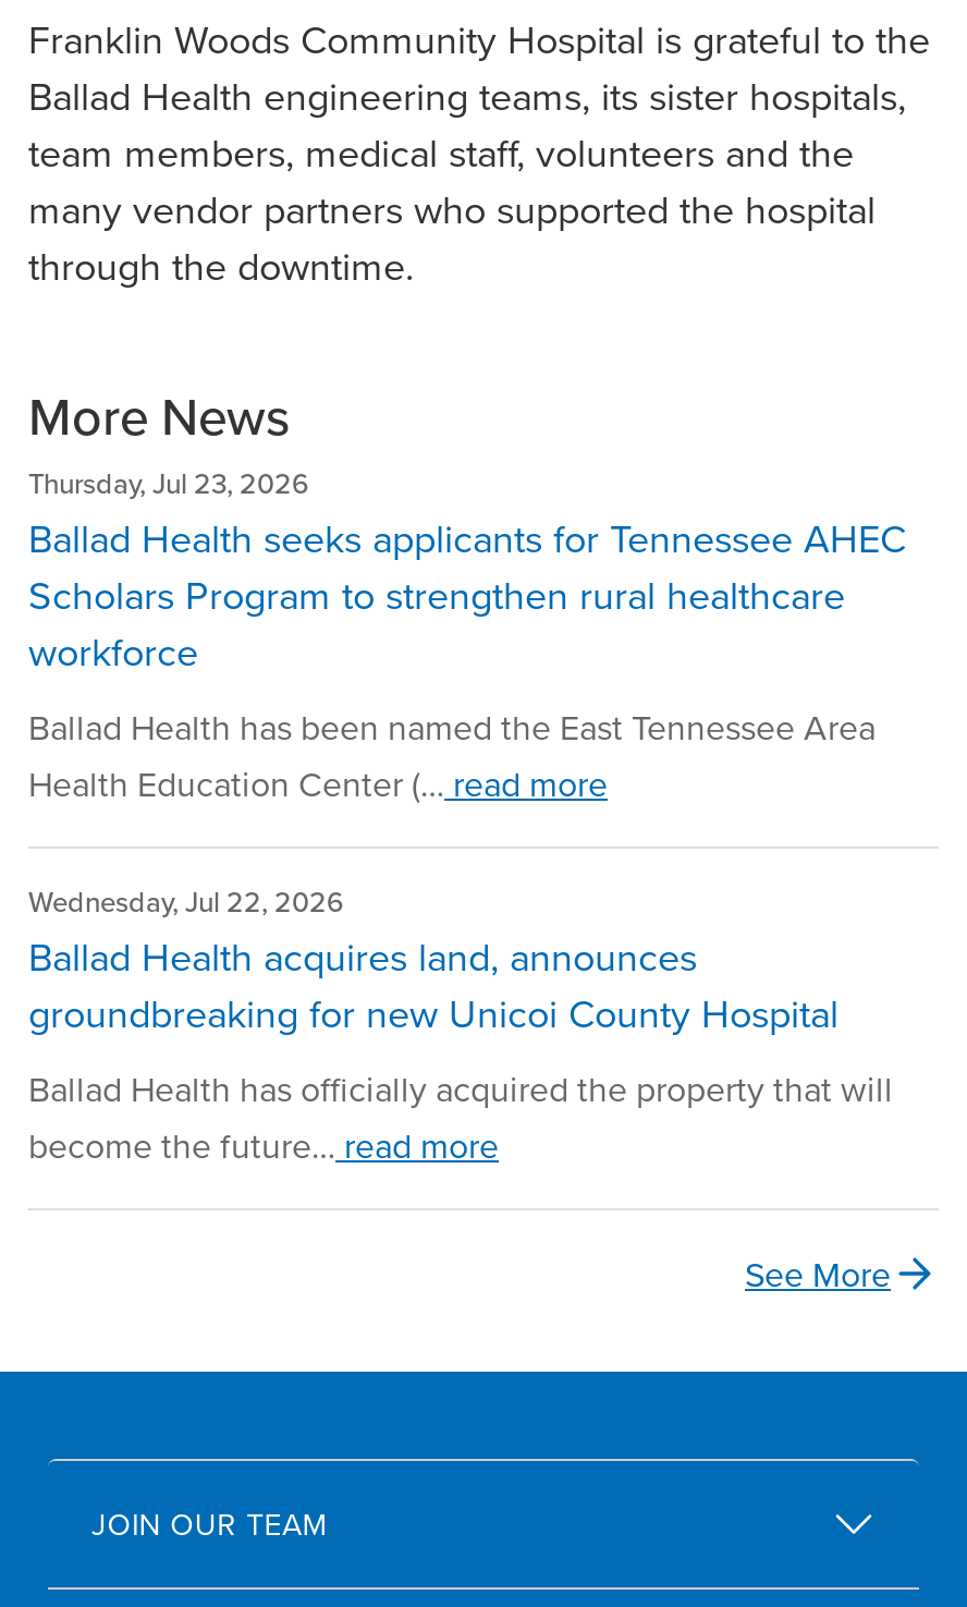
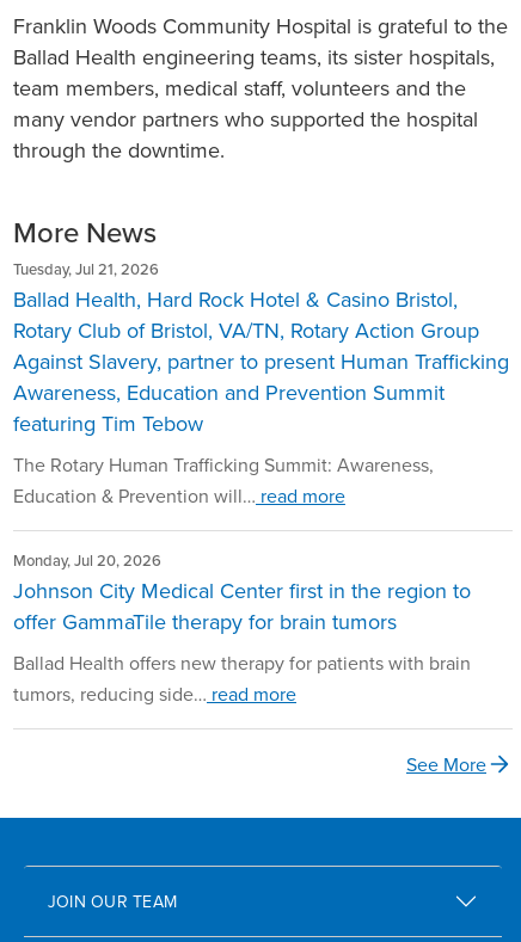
- Thursday, Jul 23, 2026
- Ballad Health seeks applicants for Tennessee AHEC
- Scholars Program to strengthen rural healthcare
- workforce
- Ballad Health has been named the East Tennessee Area
- Health Education Center (… read more
+ Tuesday, Jul 21, 2026
+ Ballad Health, Hard Rock Hotel & Casino Bristol,
+ Rotary Club of Bristol, VA/TN, Rotary Action Group
+ Against Slavery, partner to present Human Trafficking
+ Awareness, Education and Prevention Summit
+ featuring Tim Tebow
+ The Rotary Human Trafficking Summit: Awareness,
+ Education & Prevention will… read more

- Wednesday, Jul 22, 2026
- Ballad Health acquires land, announces
- groundbreaking for new Unicoi County Hospital
- Ballad Health has officially acquired the property that will
- become the future… read more
+ Monday, Jul 20, 2026
+ Johnson City Medical Center first in the region to
+ offer GammaTile therapy for brain tumors
+ Ballad Health offers new therapy for patients with brain
+ tumors, reducing side… read more
